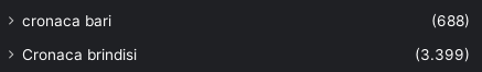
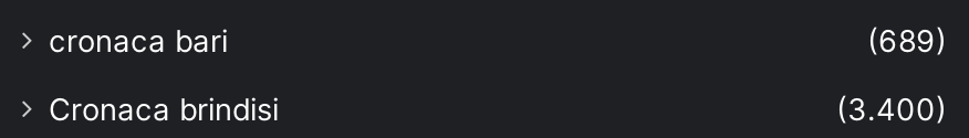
- (688)
+ (689)

- (3.399)
+ (3.400)
